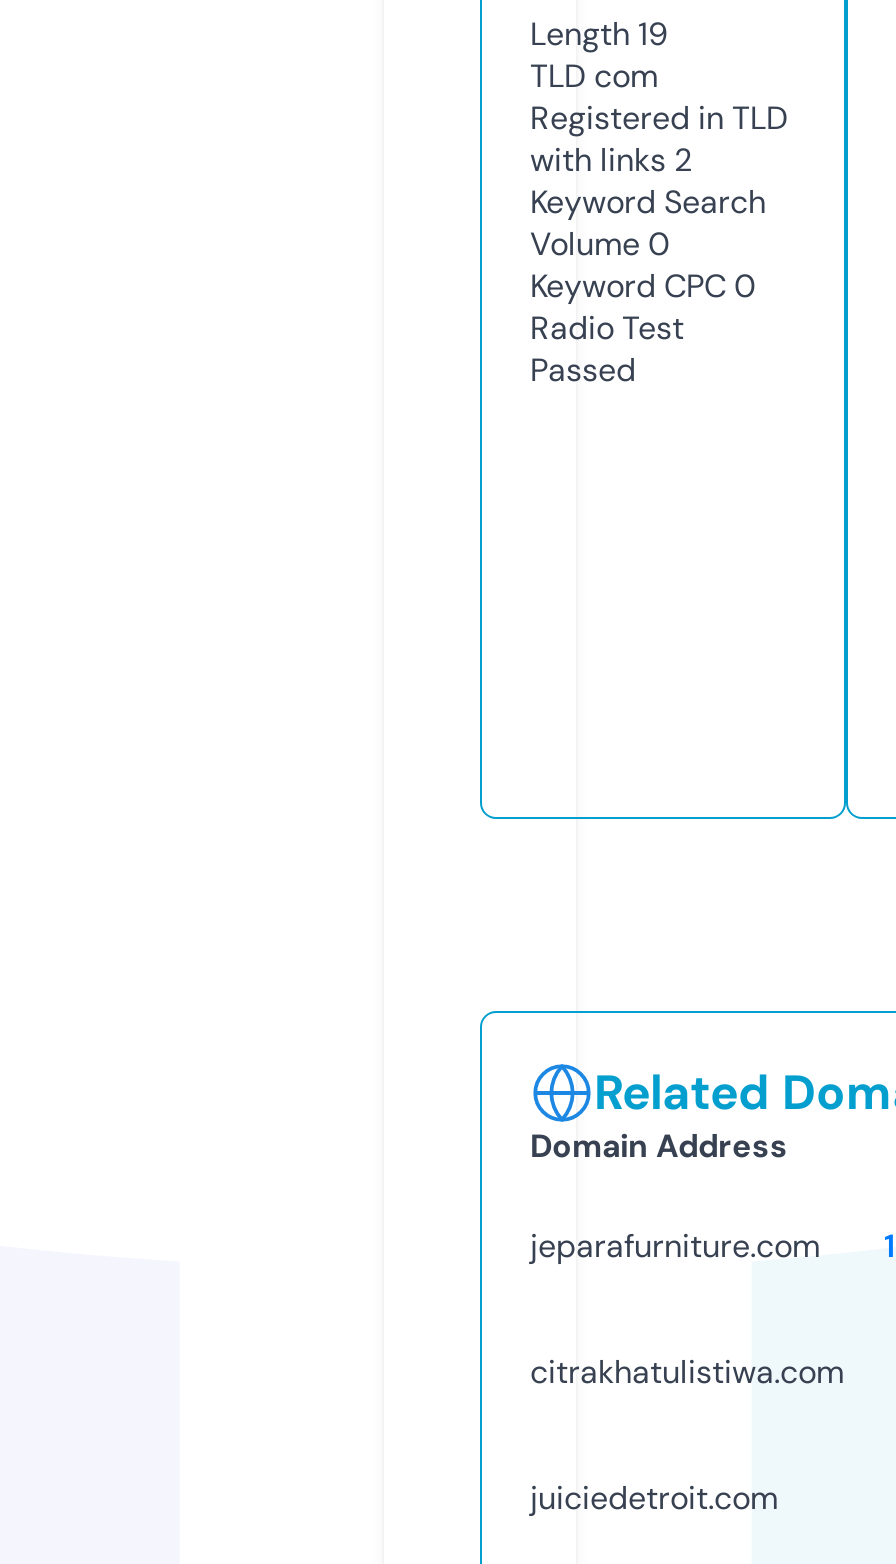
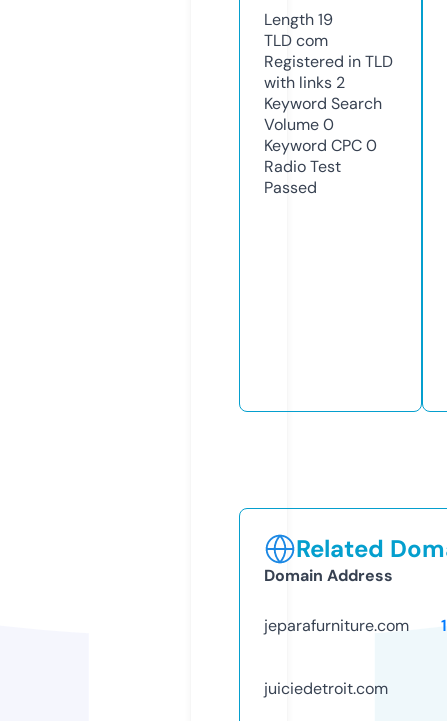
- citrakhatulistiwa.com
